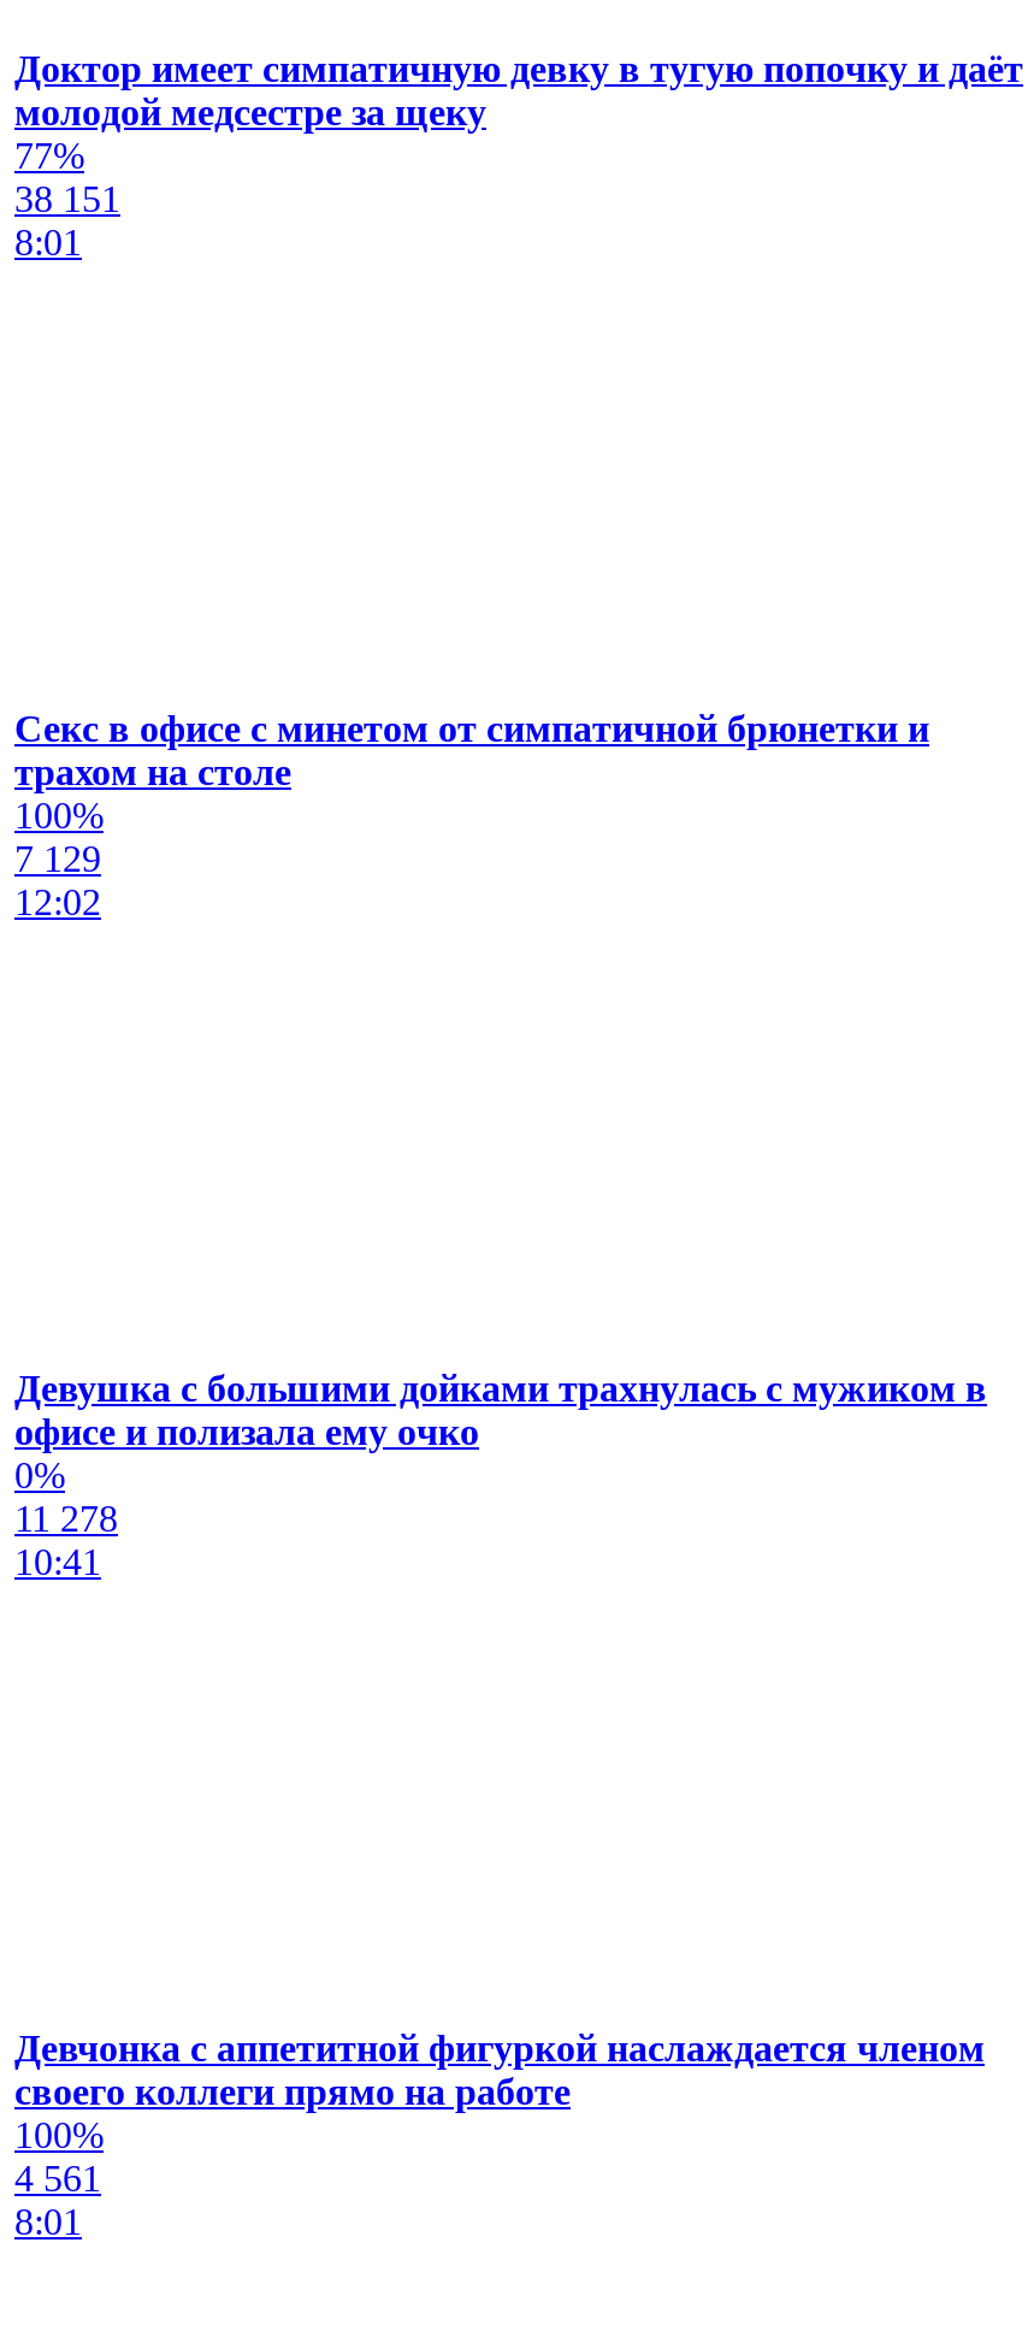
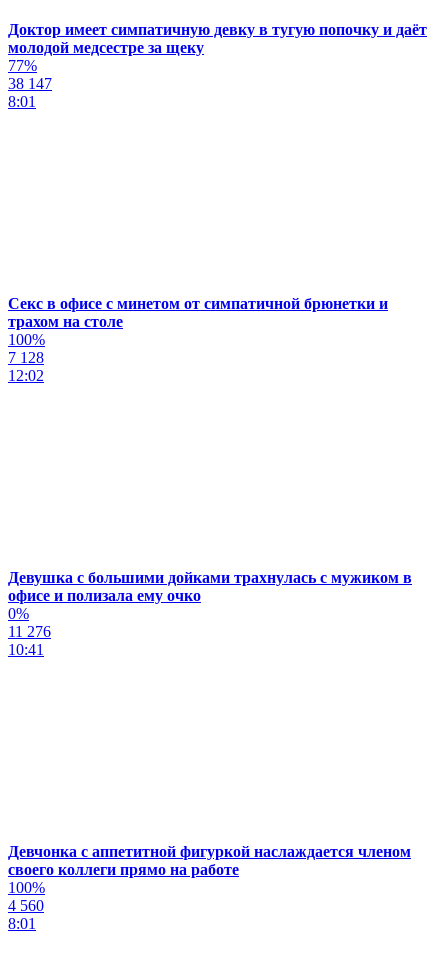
- 38 151
+ 38 147

- 7 129
+ 7 128

- 11 278
+ 11 276

- 4 561
+ 4 560
